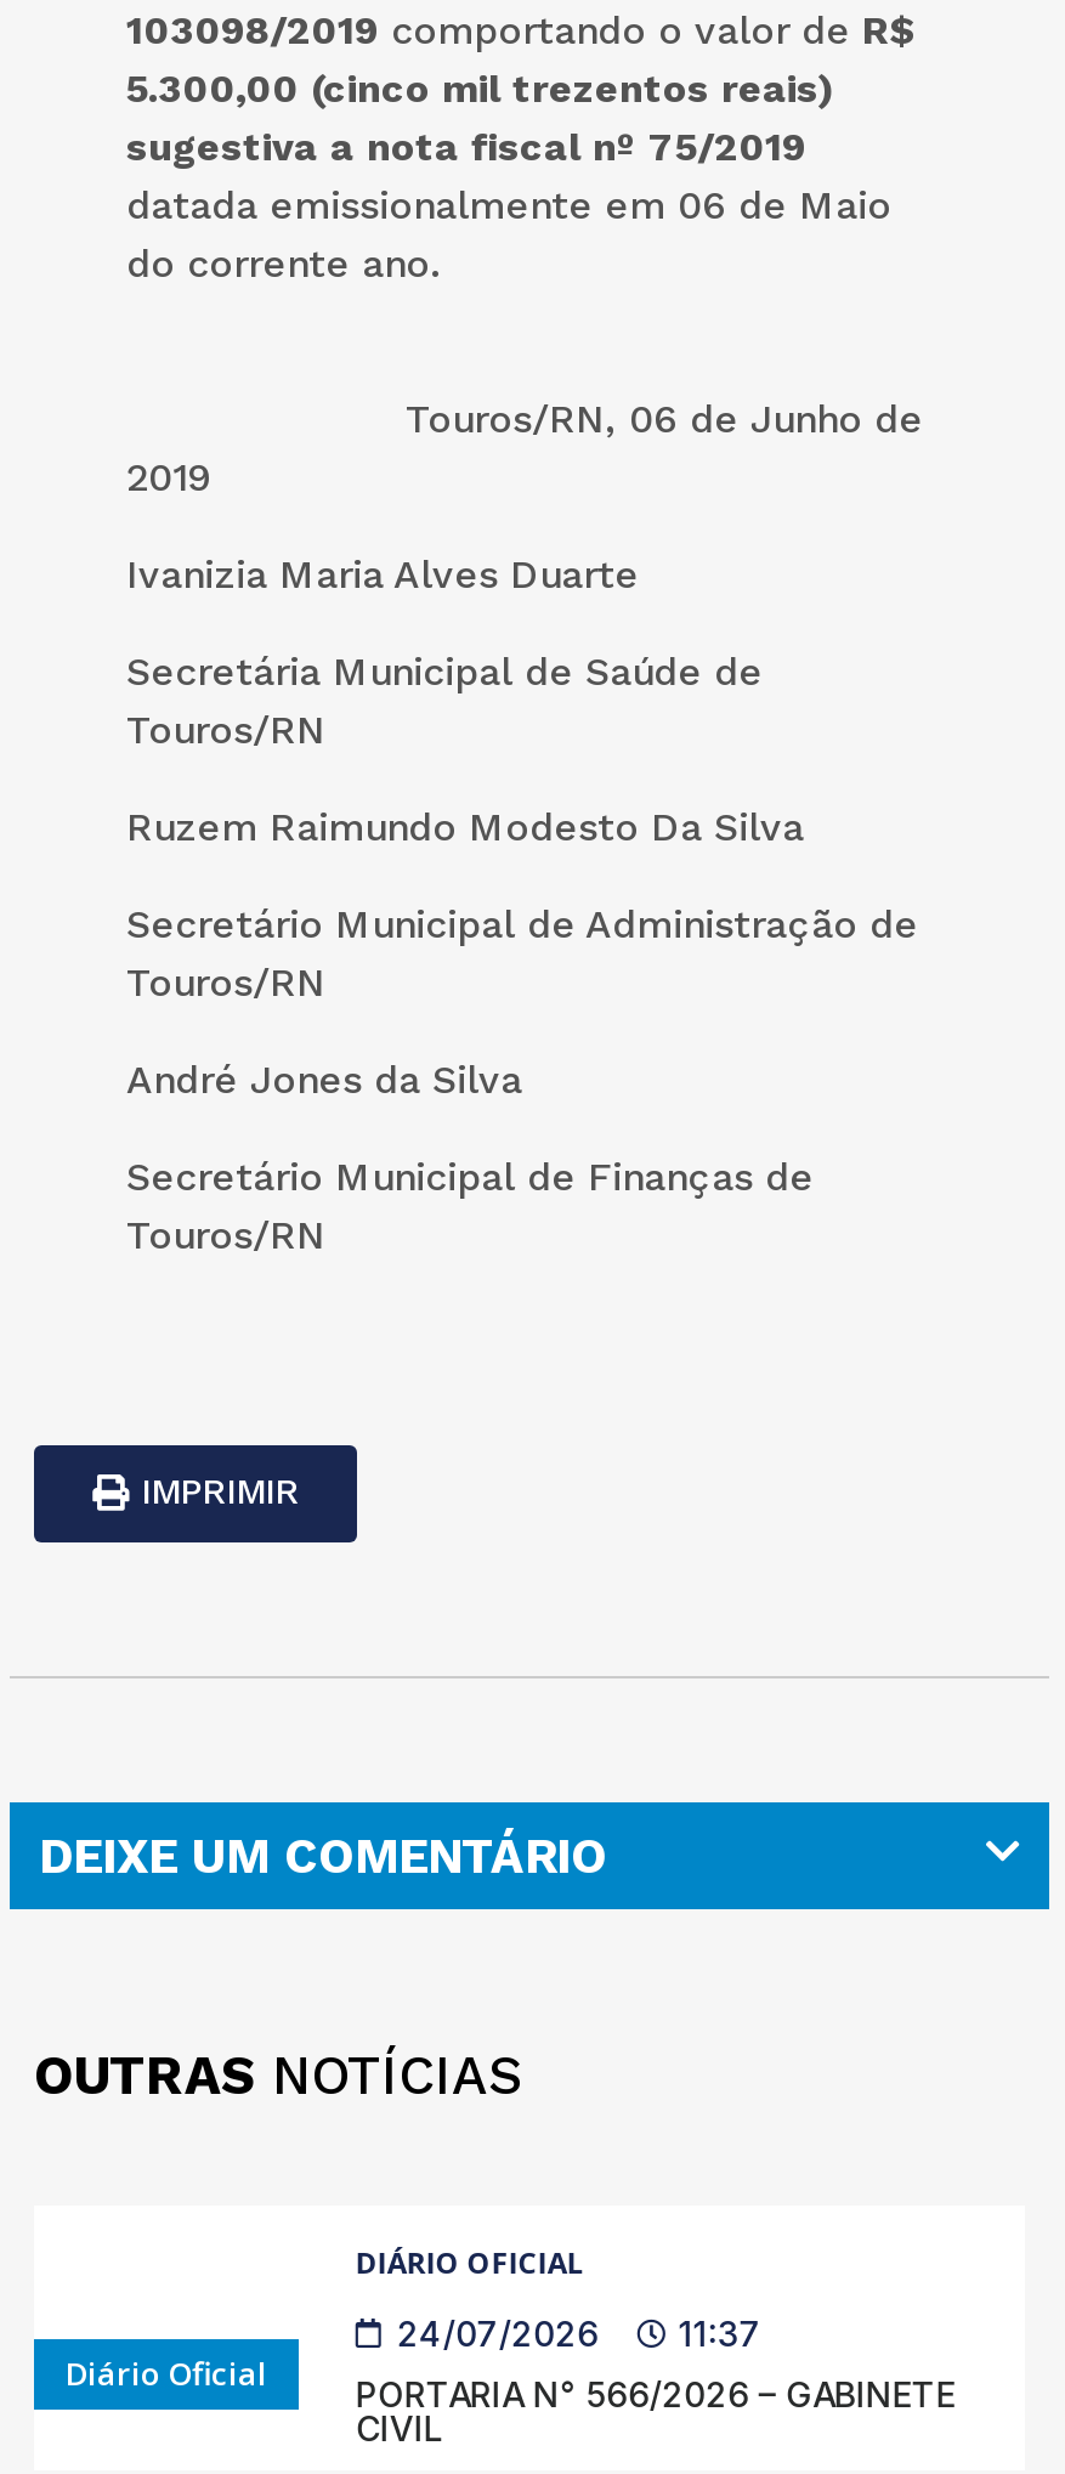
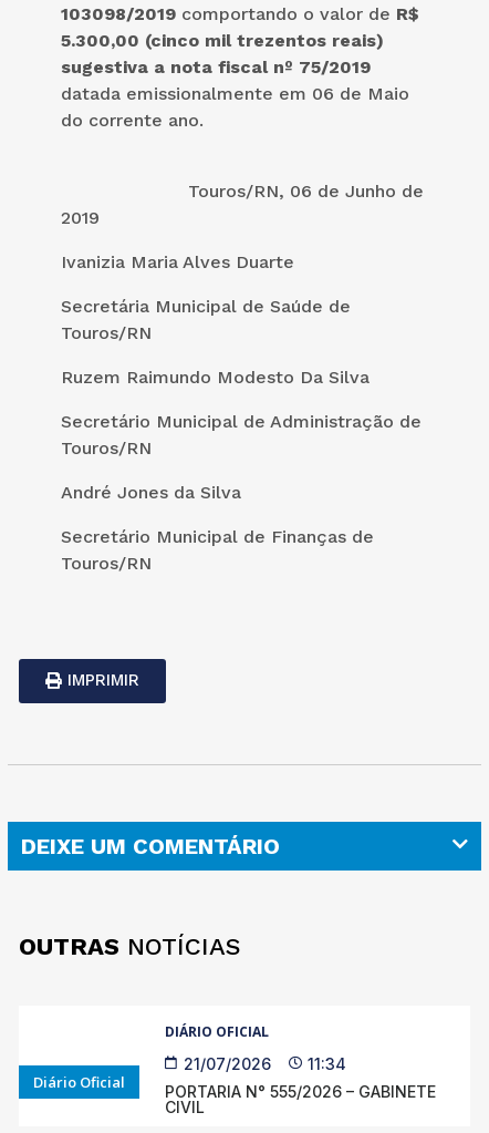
- 24/07/2026
+ 21/07/2026

- 11:37
+ 11:34

- PORTARIA N° 566/2026 – GABINETE
+ PORTARIA N° 555/2026 – GABINETE
